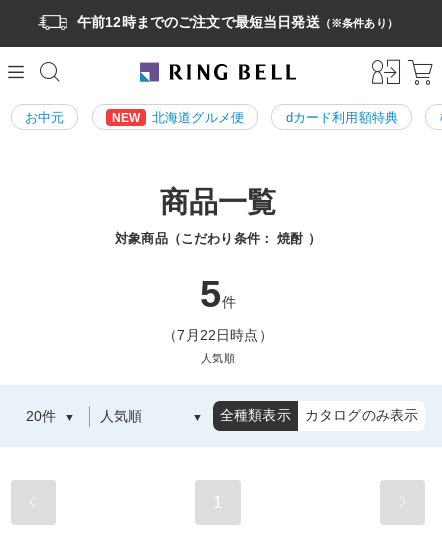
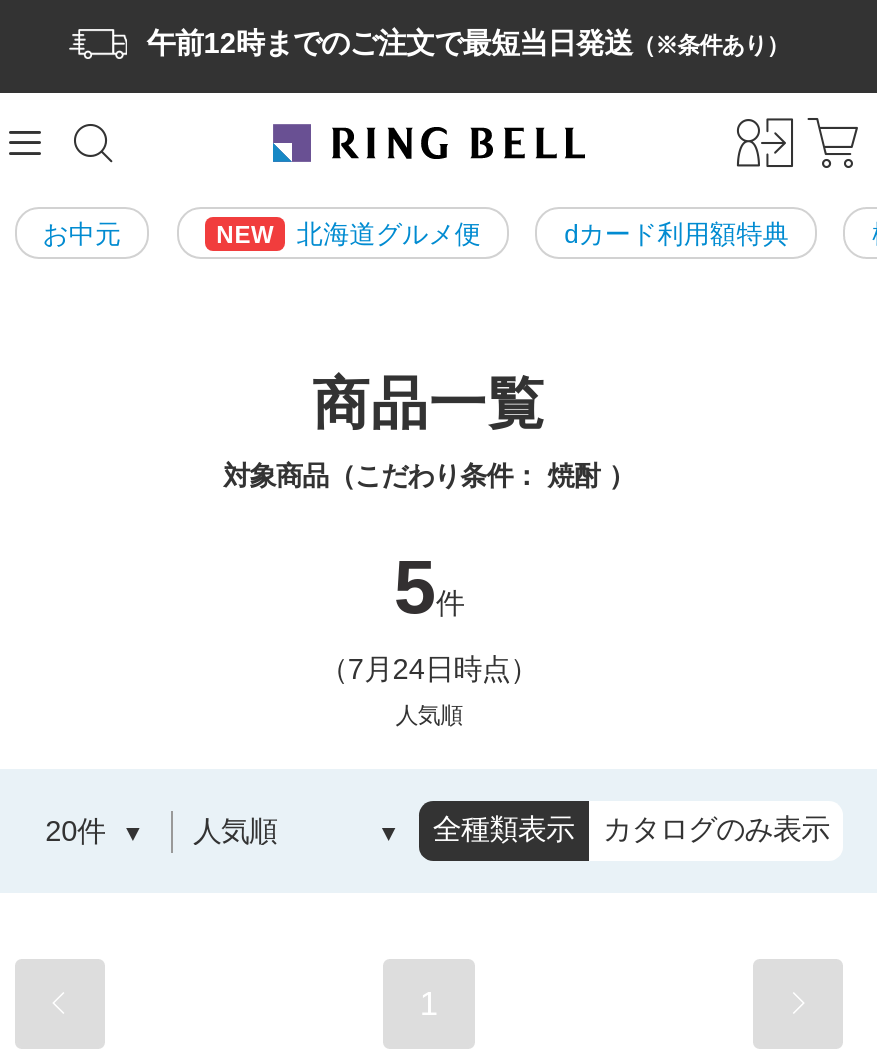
- （7月22日時点）
+ （7月24日時点）
